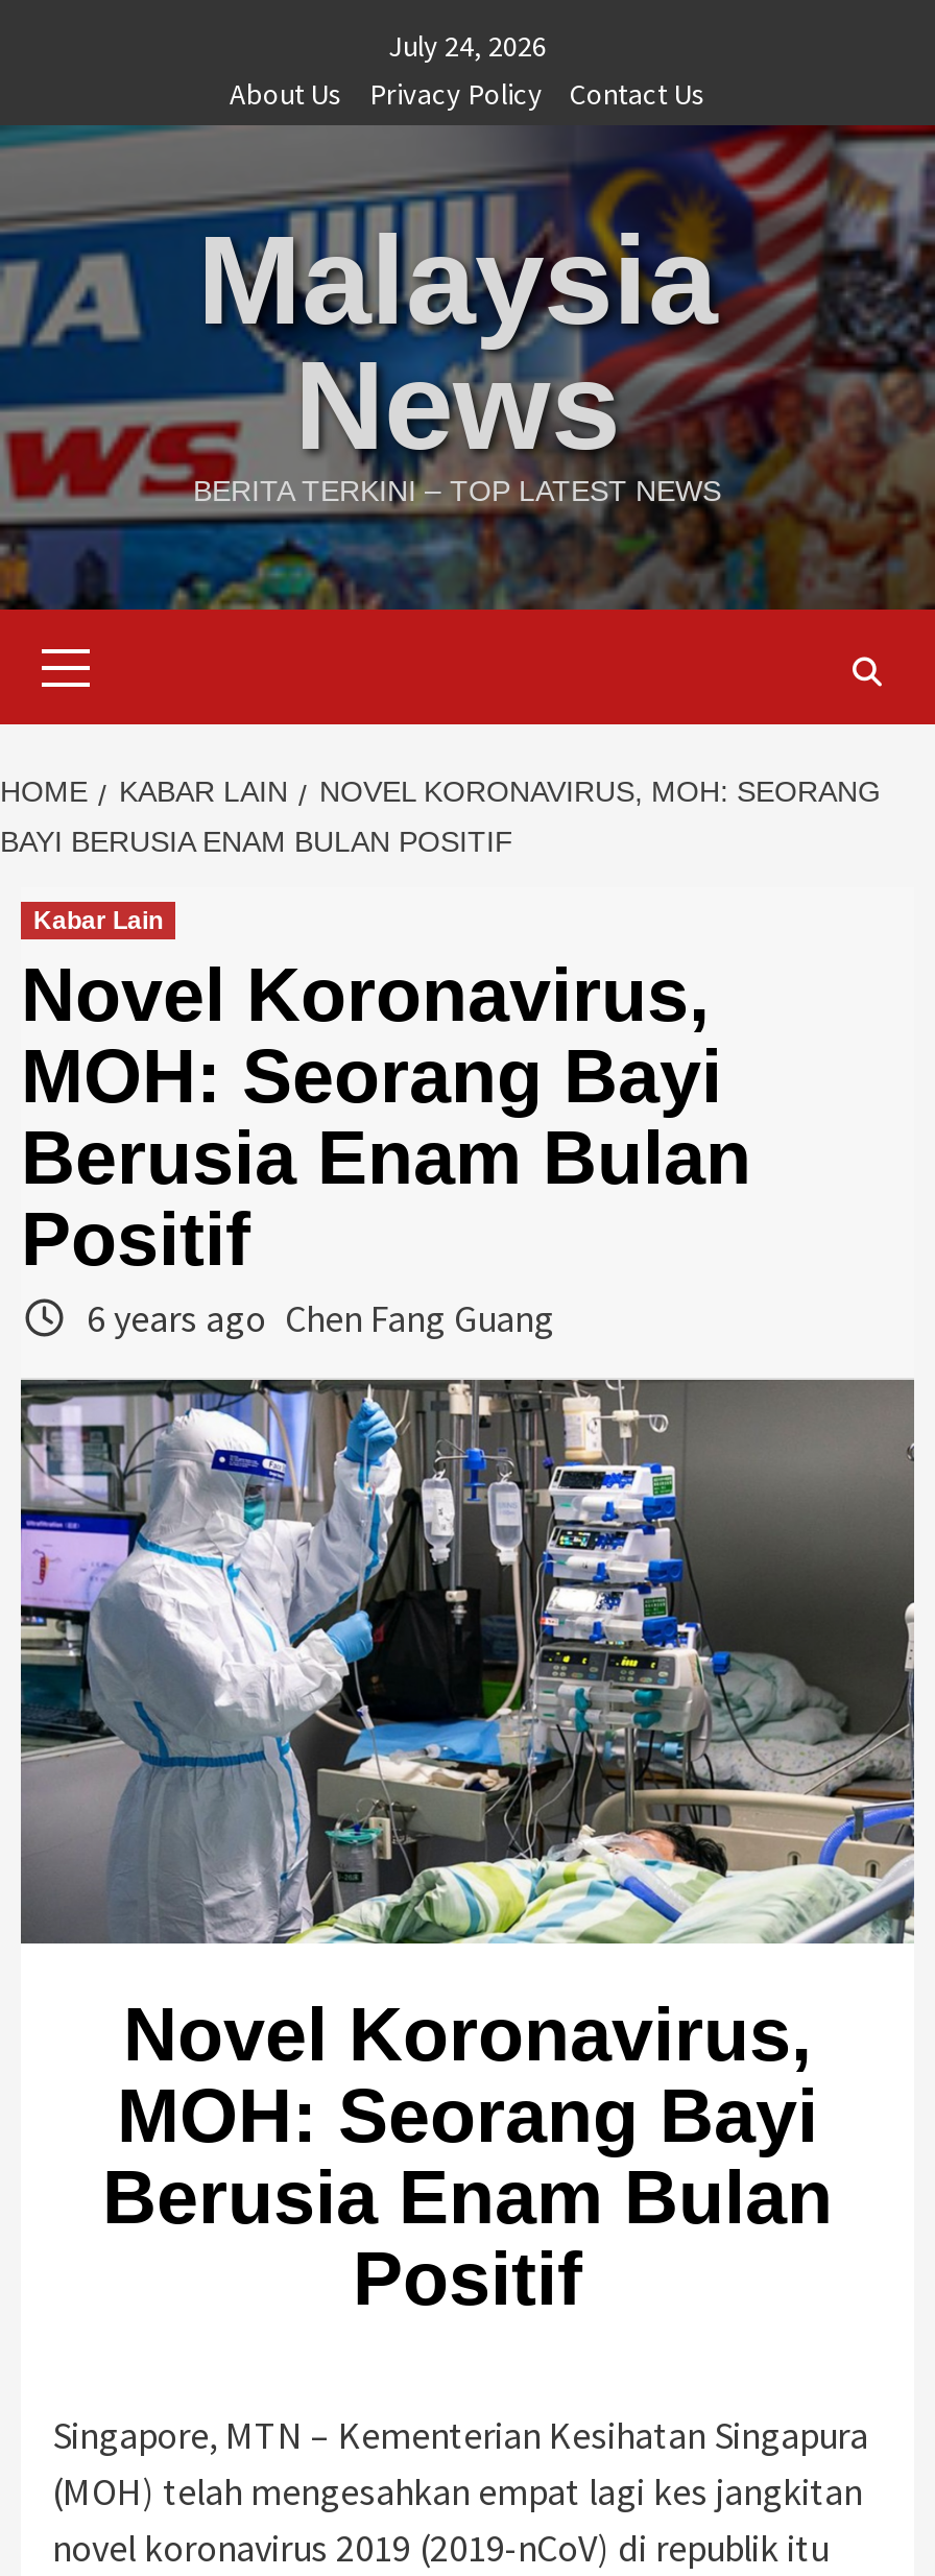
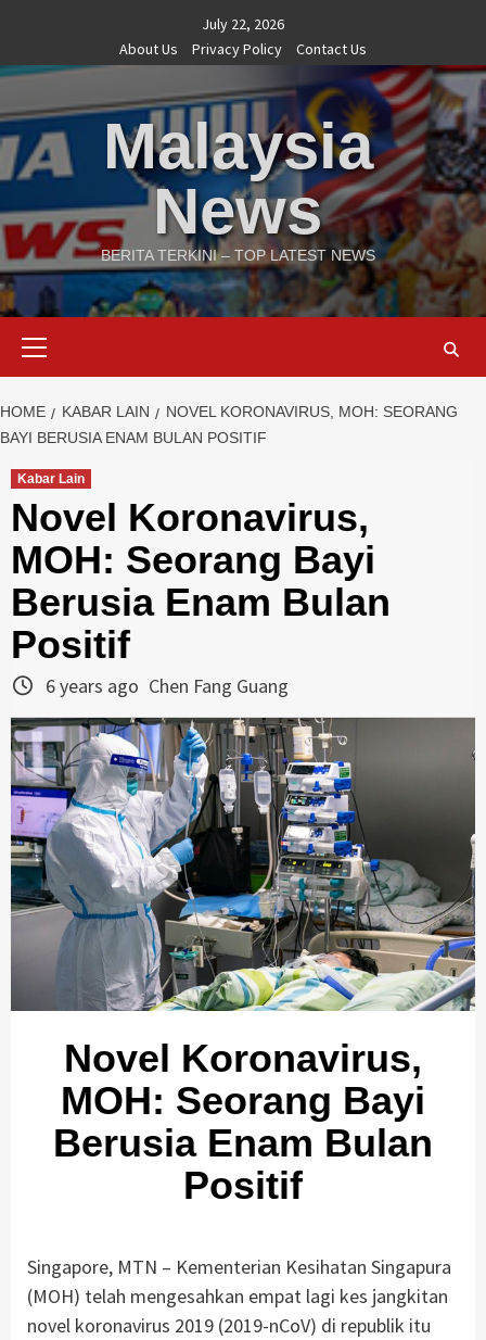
- July 24, 2026
+ July 22, 2026
